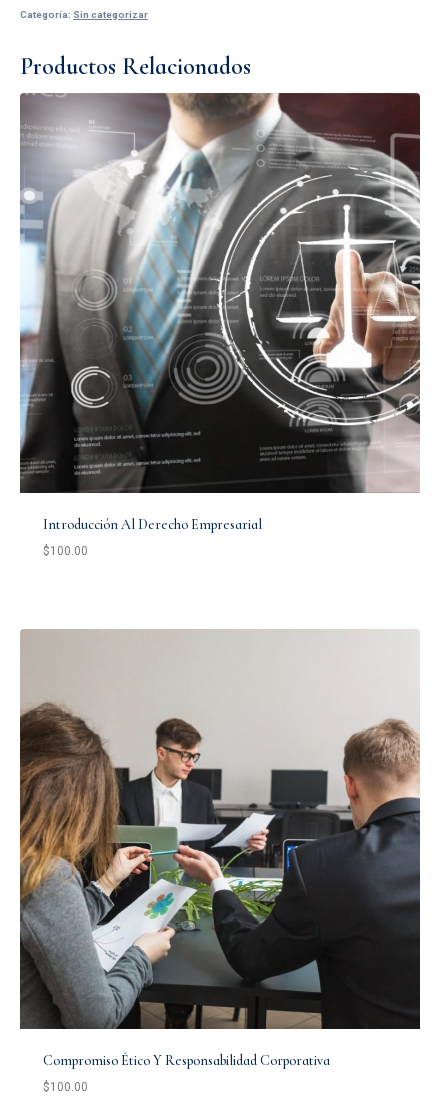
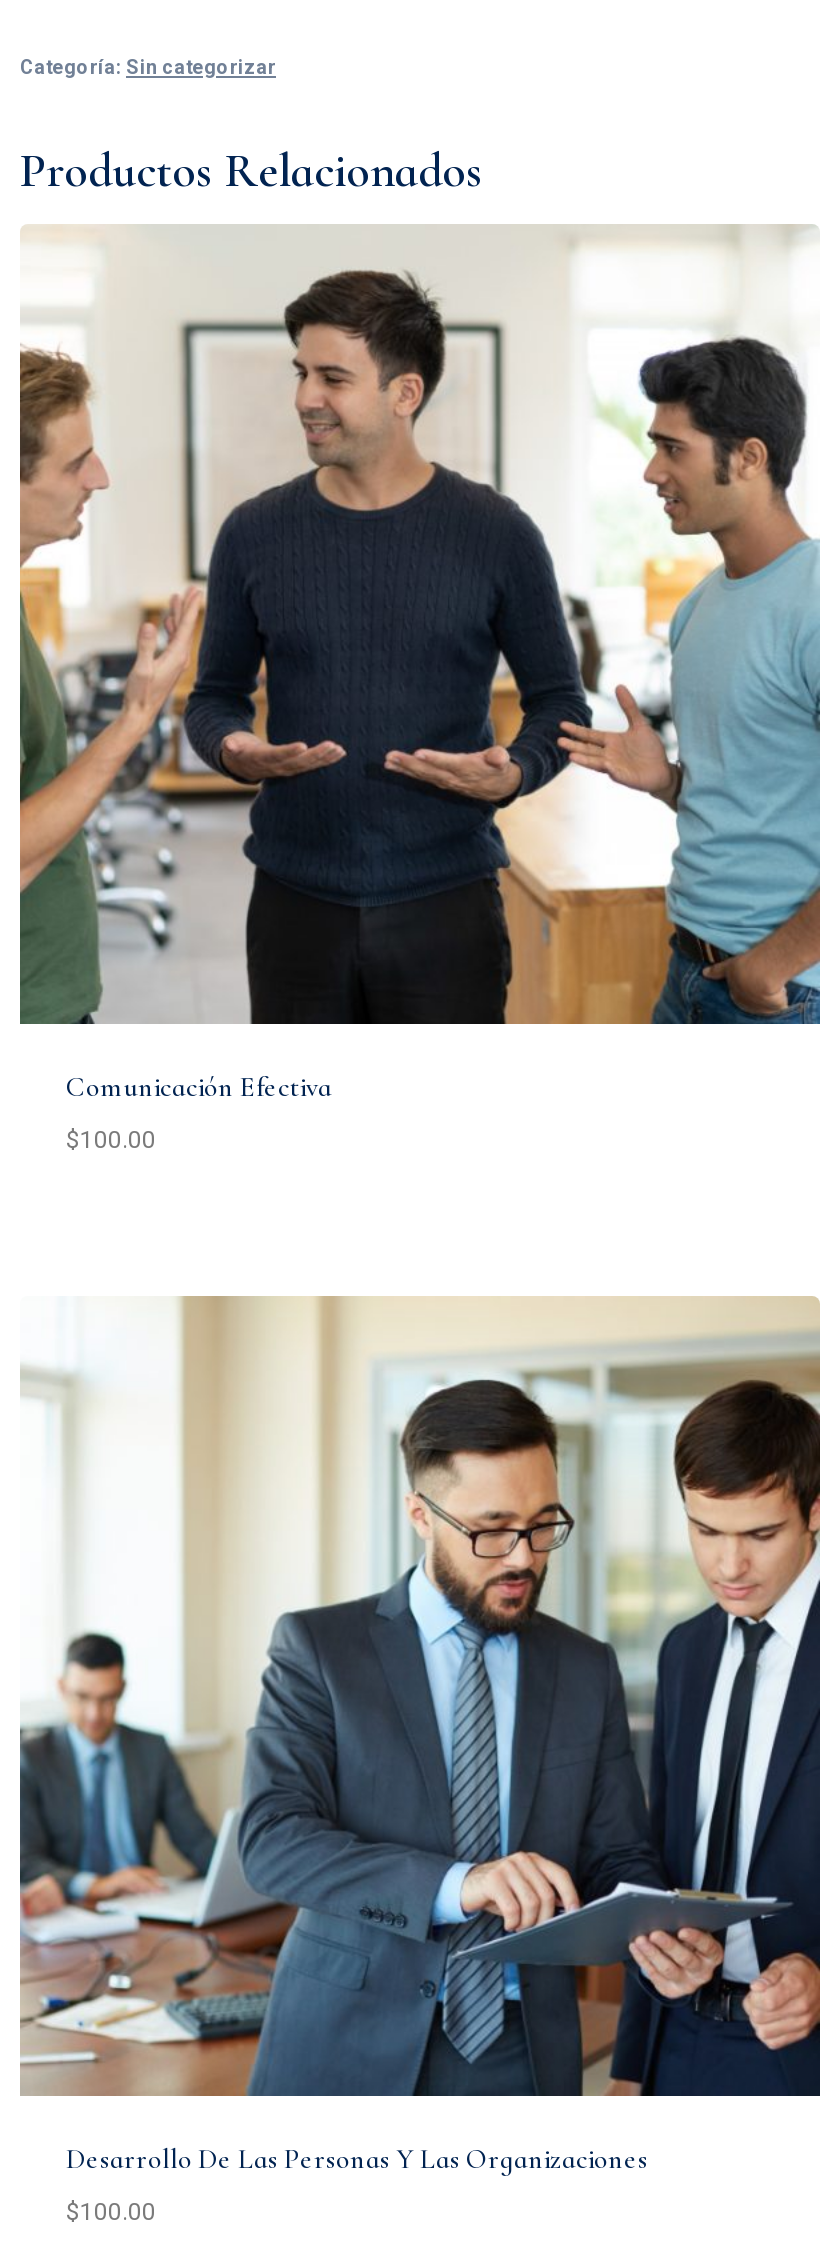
- [image]
- Introducción Al Derecho Empresarial
+ [image]
+ Comunicación Efectiva

- [image]
- Compromiso Ético Y Responsabilidad Corporativa
+ [image]
+ Desarrollo De Las Personas Y Las Organizaciones
